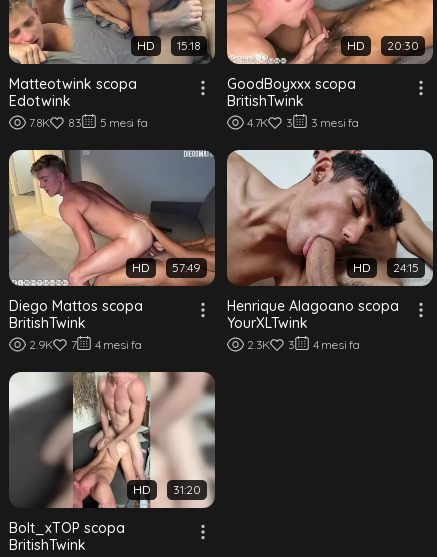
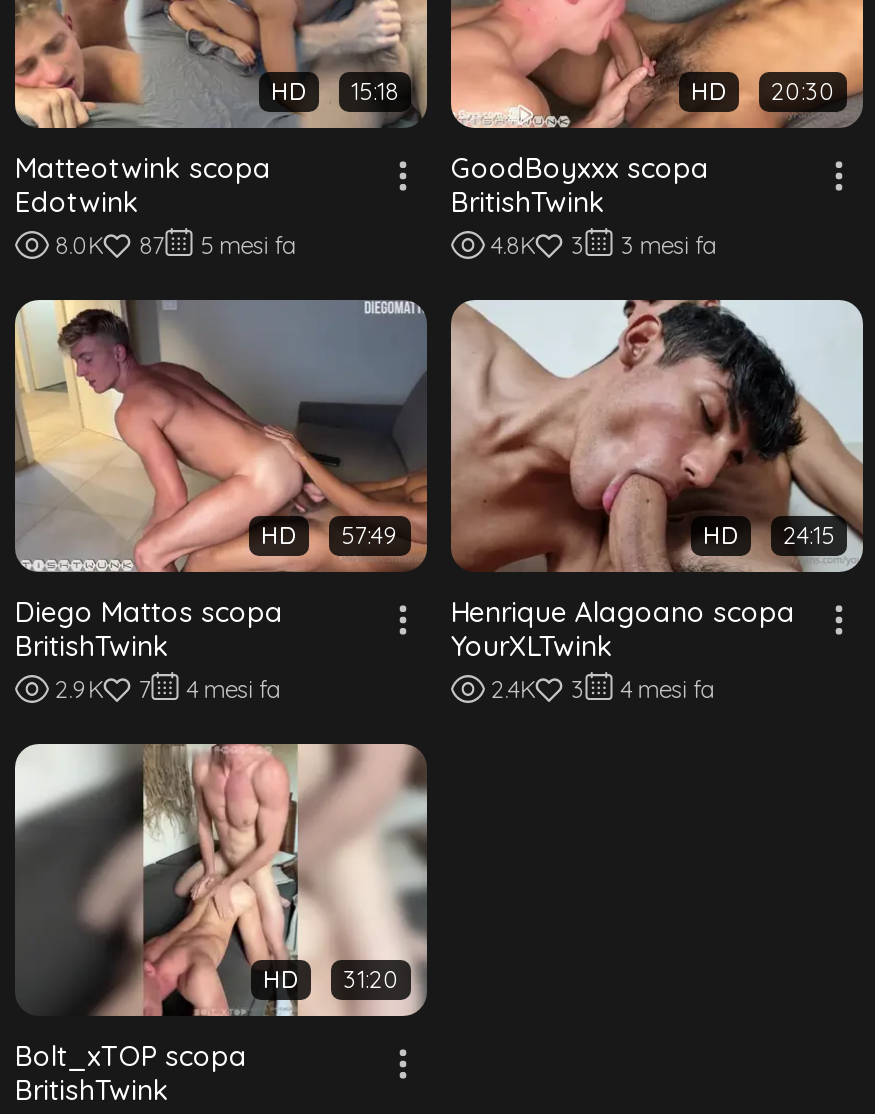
- 7.8K
- 83
+ 8.0K
+ 87

- 4.7K 3 3 mesi fa
+ 4.8K 3 3 mesi fa

- 2.3K 3 4 mesi fa
+ 2.4K 3 4 mesi fa
